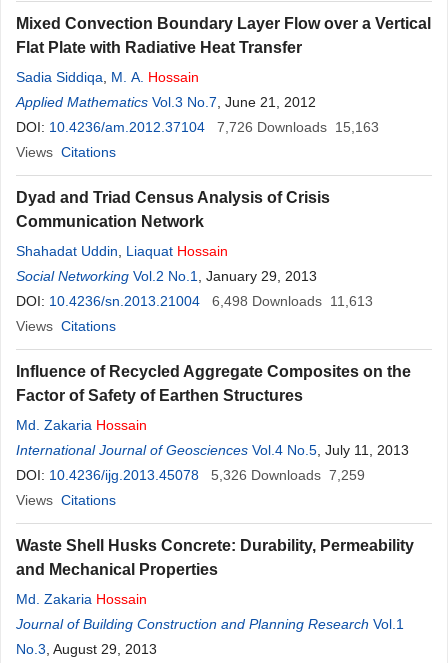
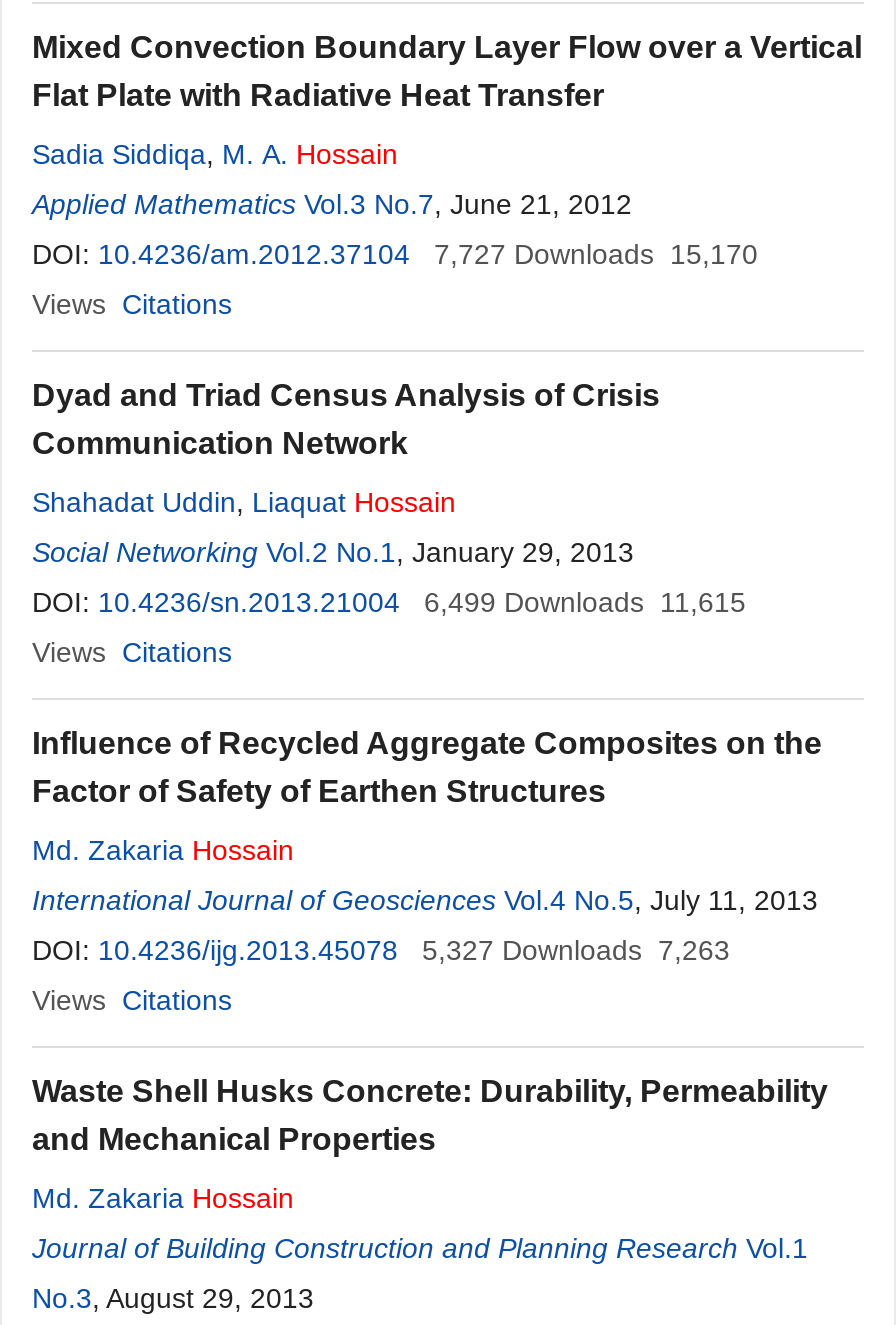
- DOI: 10.4236/am.2012.37104 7,726 Downloads 15,163
+ DOI: 10.4236/am.2012.37104 7,727 Downloads 15,170

- DOI: 10.4236/sn.2013.21004 6,498 Downloads 11,613
+ DOI: 10.4236/sn.2013.21004 6,499 Downloads 11,615

- DOI: 10.4236/ijg.2013.45078 5,326 Downloads 7,259
+ DOI: 10.4236/ijg.2013.45078 5,327 Downloads 7,263
